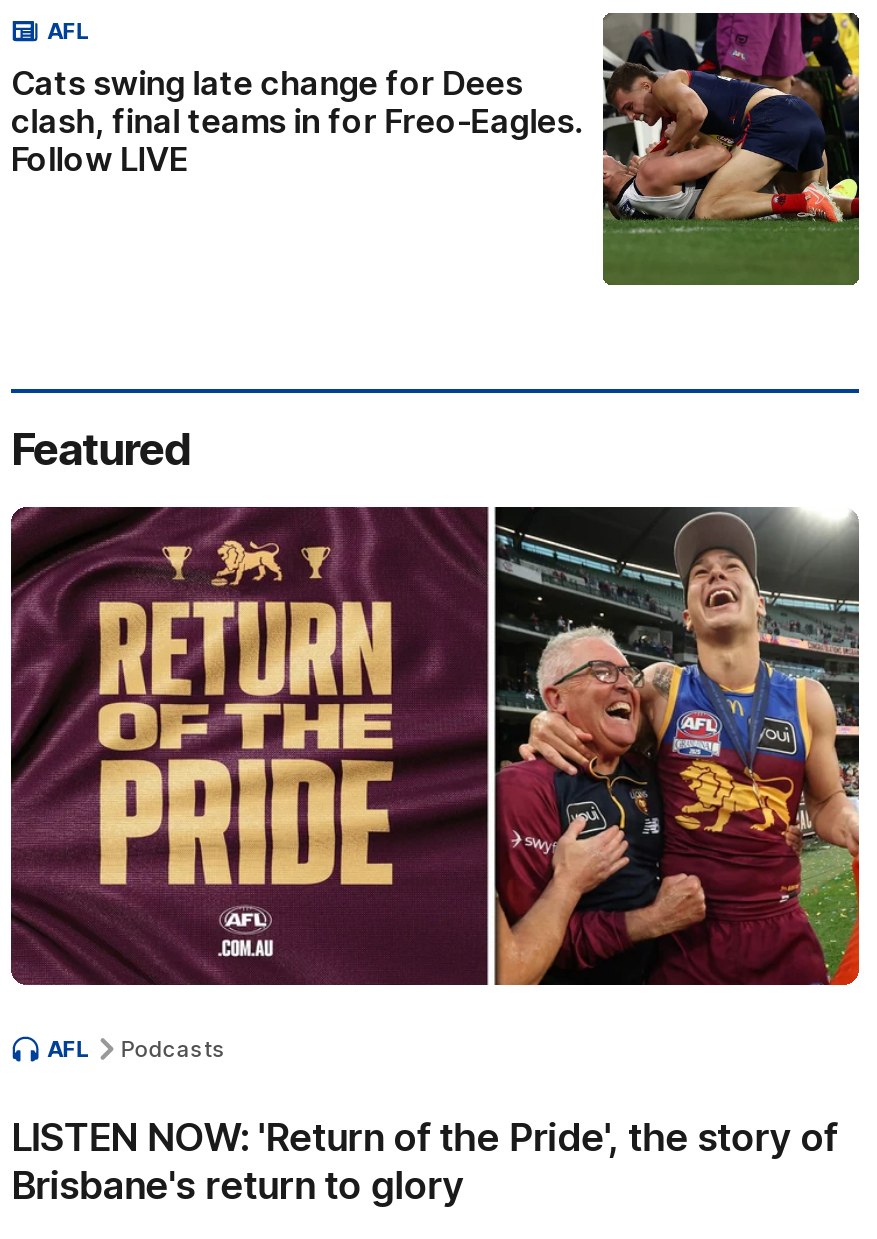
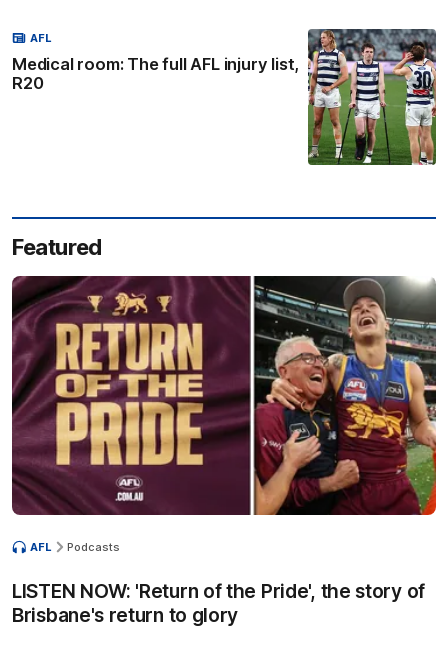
- [image]
- Cats swing late change for Dees
- clash, final teams in for Freo-Eagles.
- Follow LIVE
+ [image]
+ Medical room: The full AFL injury list,
+ R20
